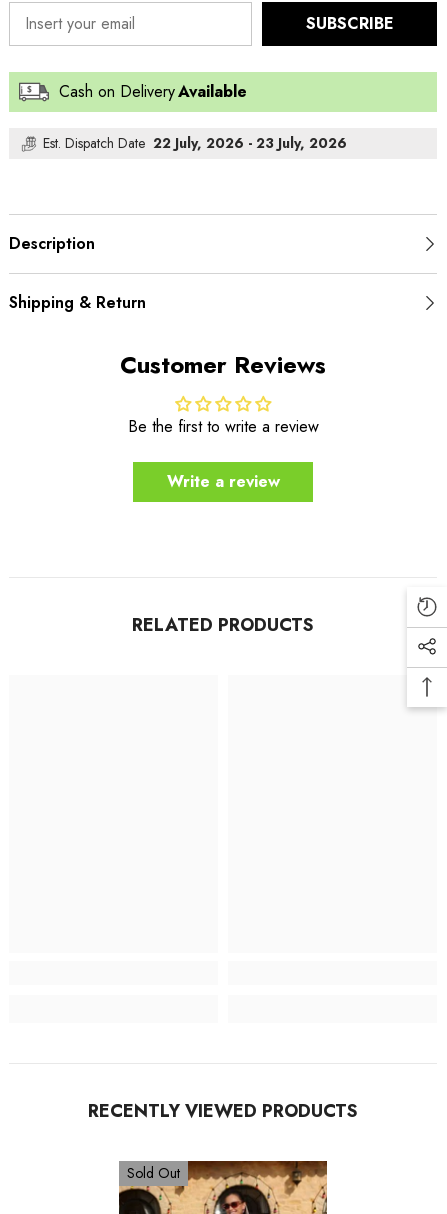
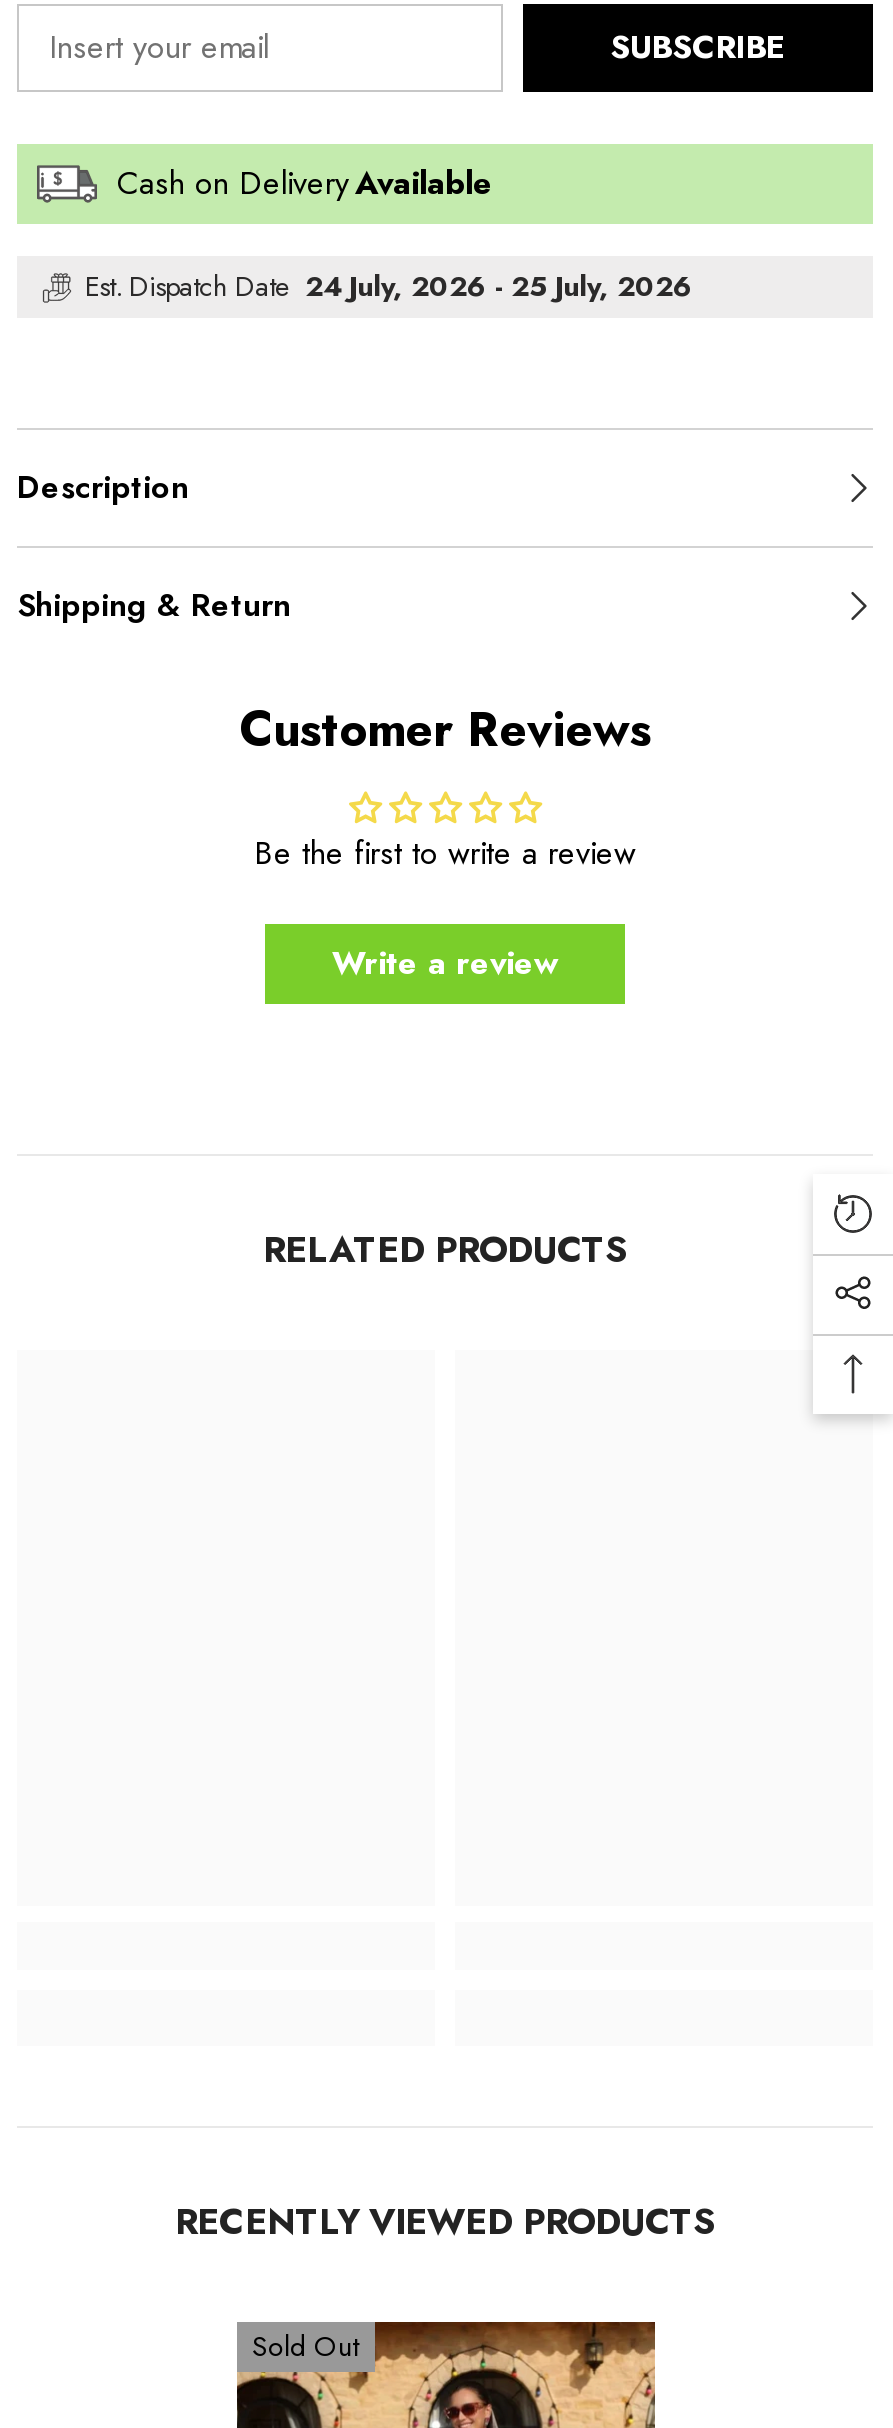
- Est. Dispatch Date 22 July, 2026 - 23 July, 2026
+ Est. Dispatch Date 24 July, 2026 - 25 July, 2026
